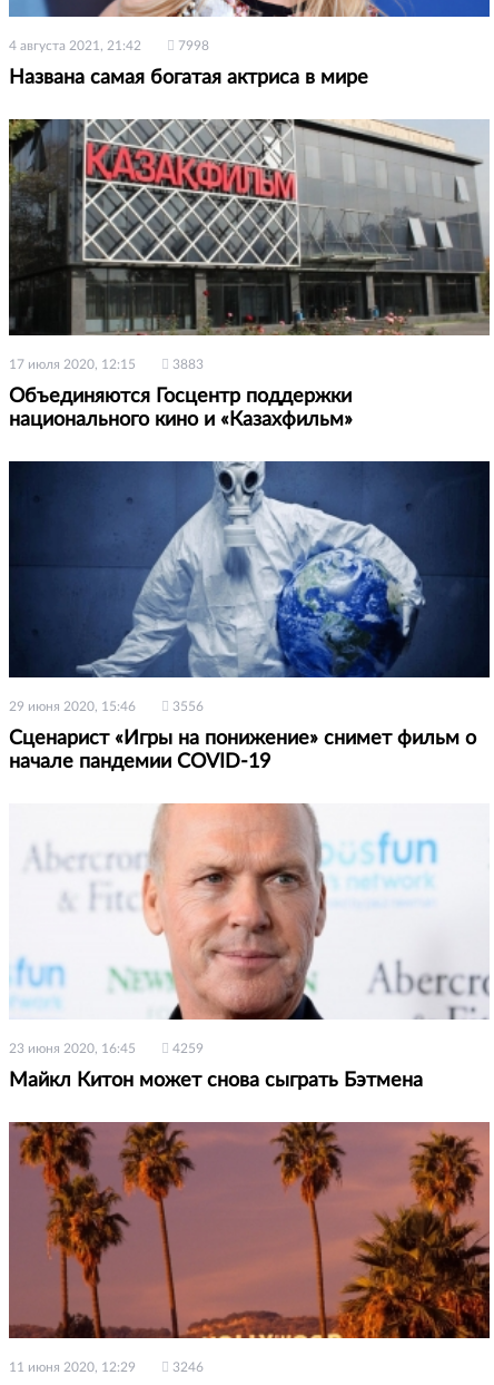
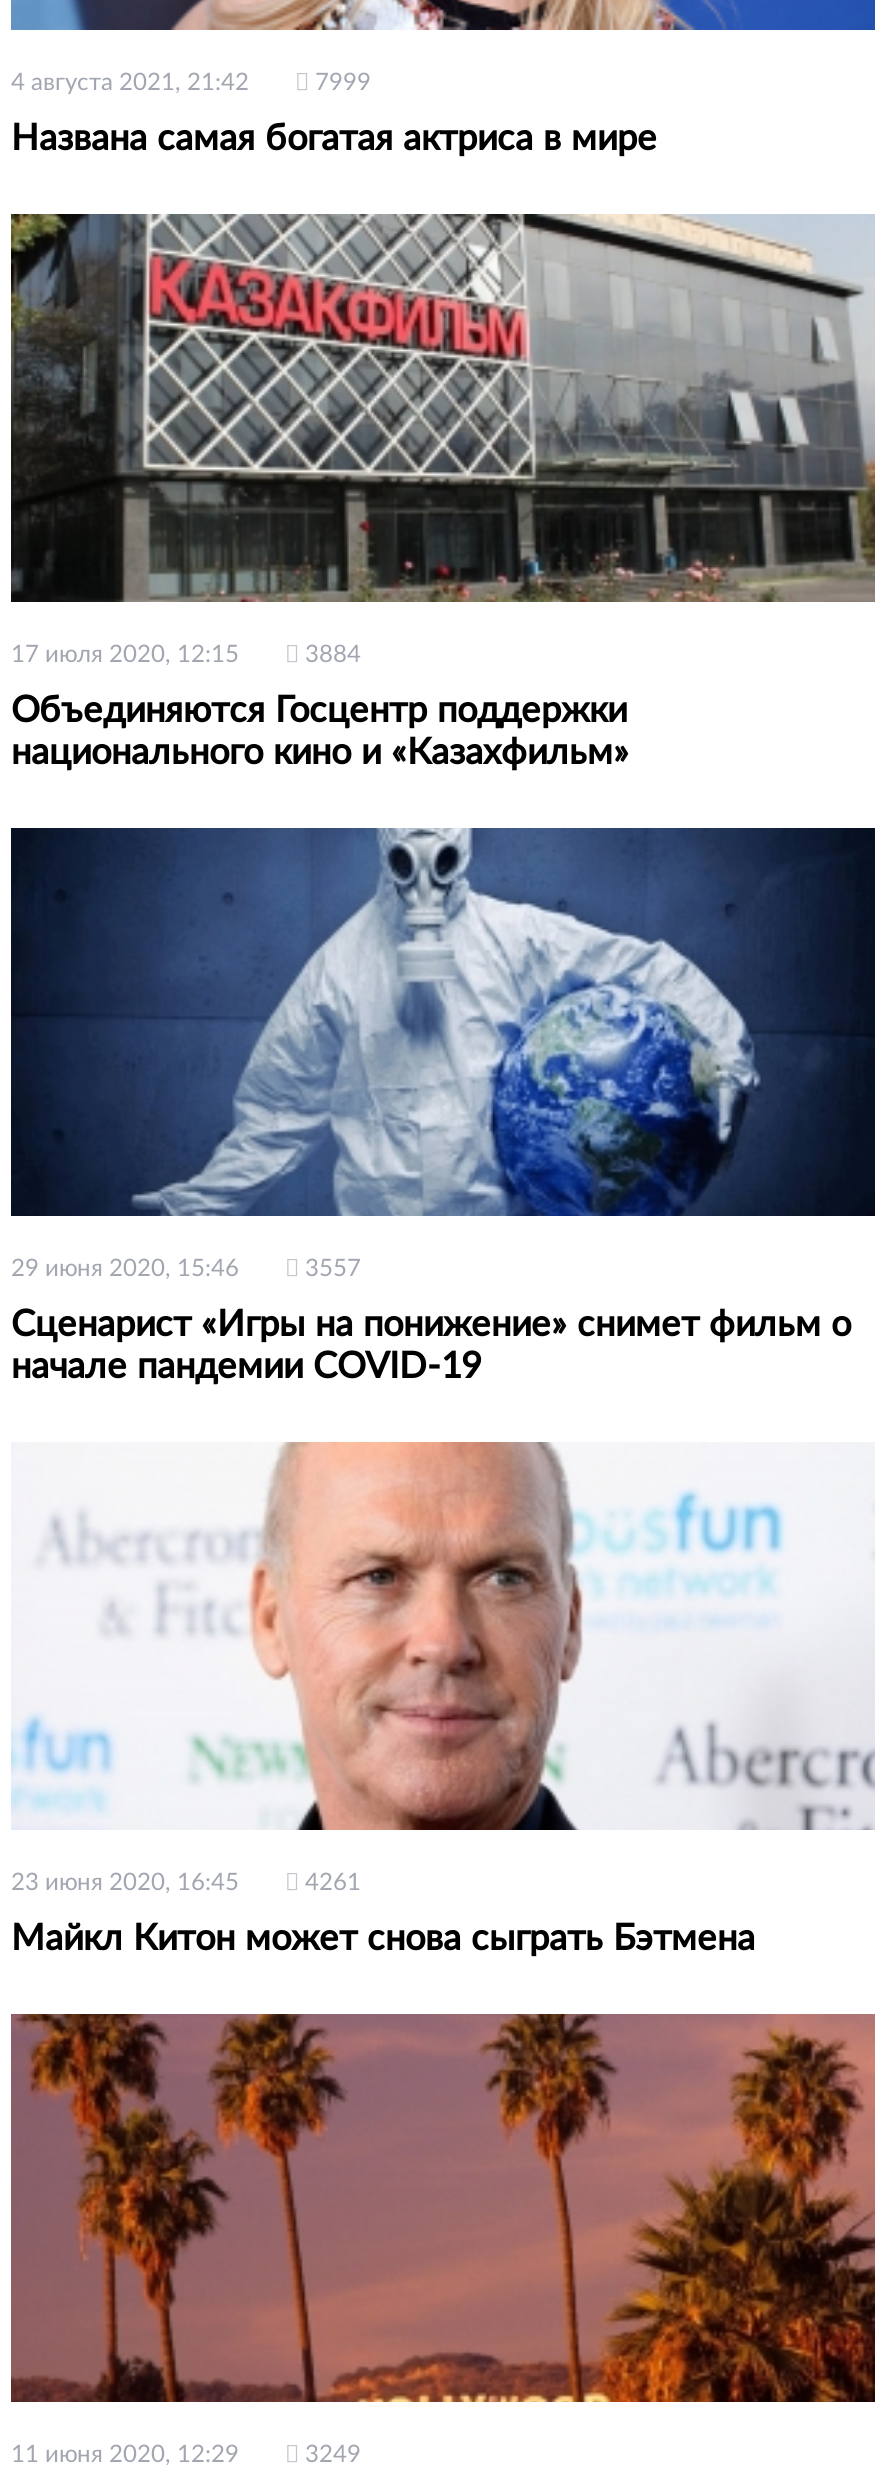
- 7998
+ 7999

- 3883
+ 3884

- 3556
+ 3557

- 4259
+ 4261

- 3246
+ 3249
